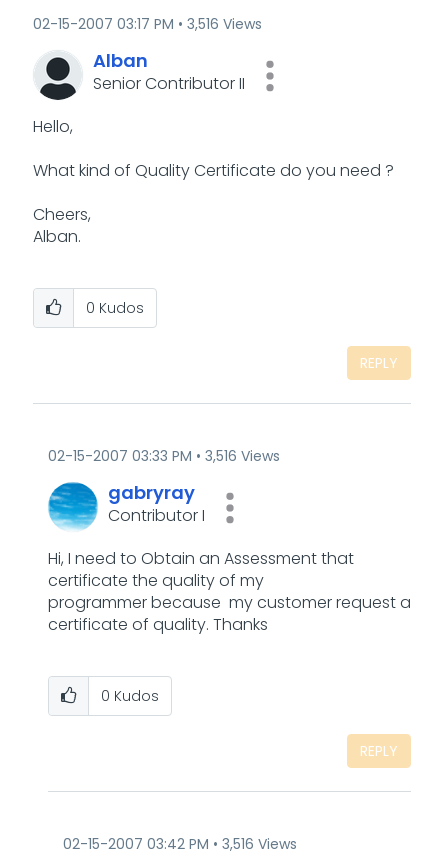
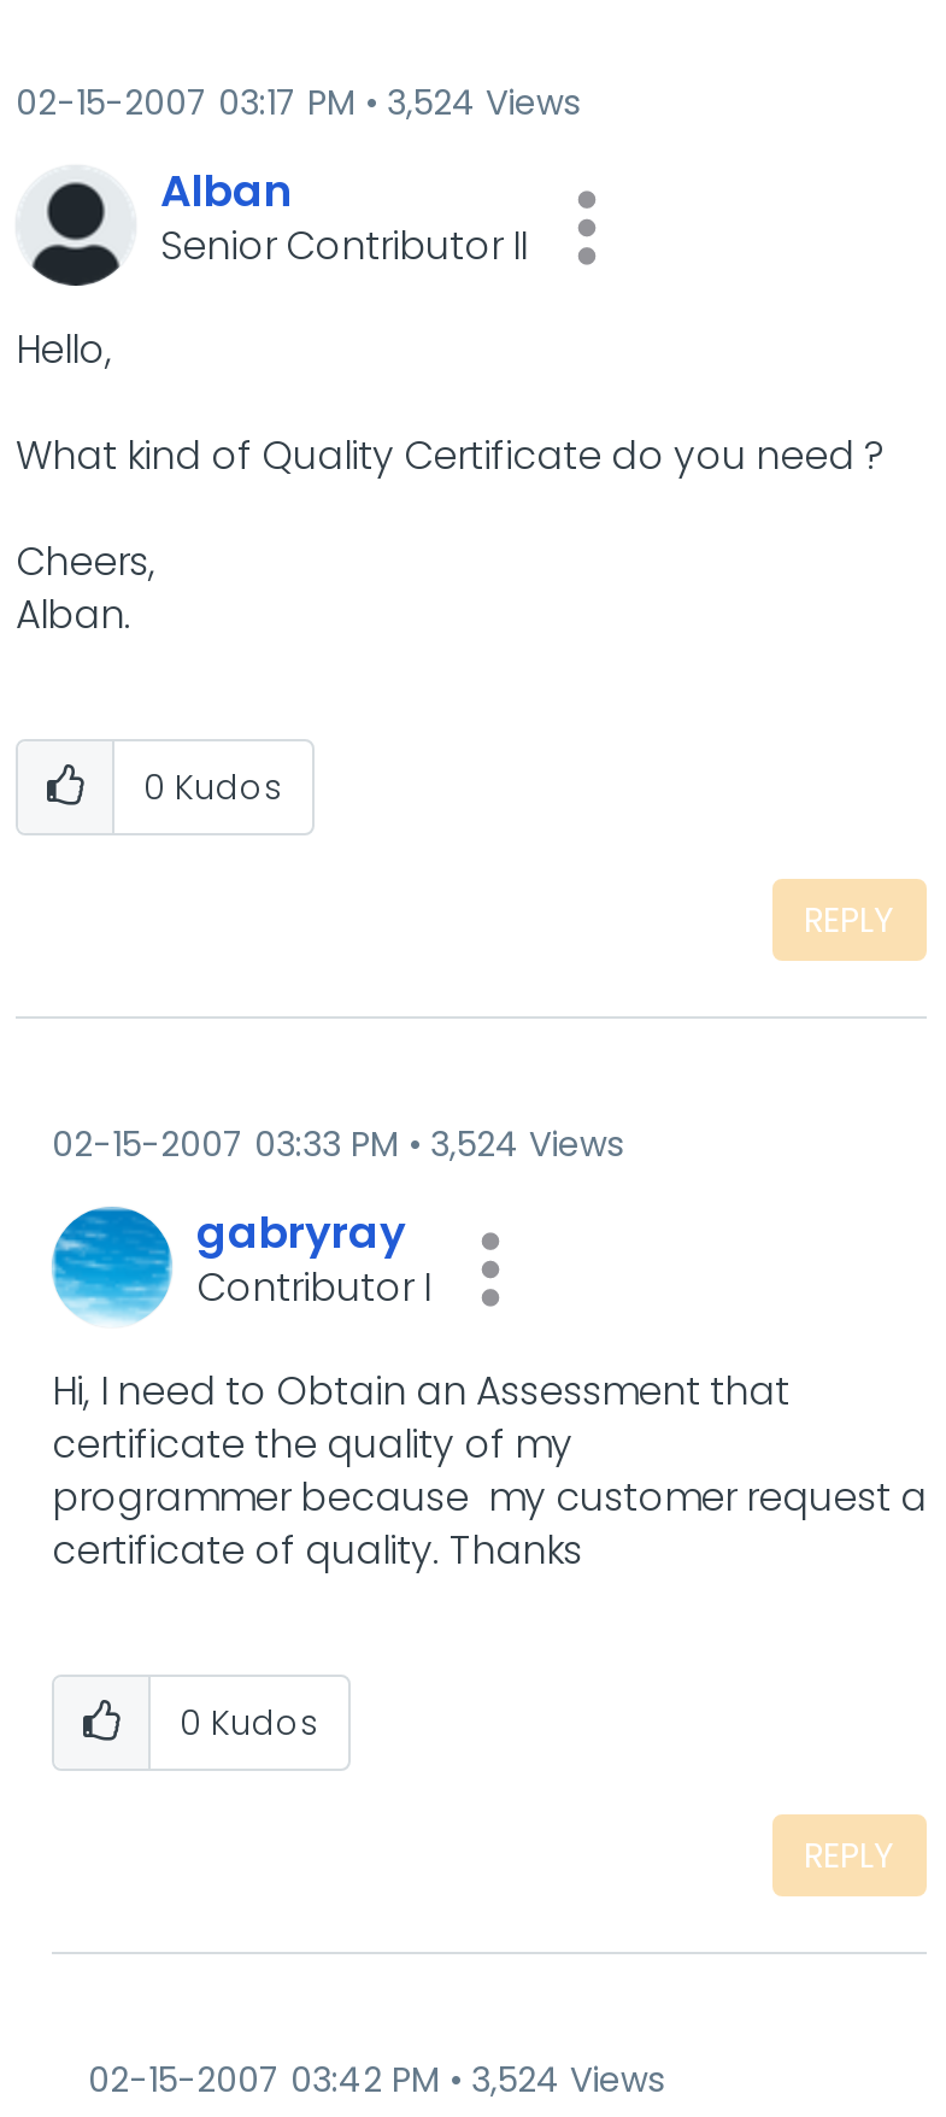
- 02-15-2007 03:17 PM 3,516 Views
+ 02-15-2007 03:17 PM 3,524 Views

- 02-15-2007 03:33 PM 3,516 Views
+ 02-15-2007 03:33 PM 3,524 Views

- 02-15-2007 03:42 PM 3,516 Views
+ 02-15-2007 03:42 PM 3,524 Views
